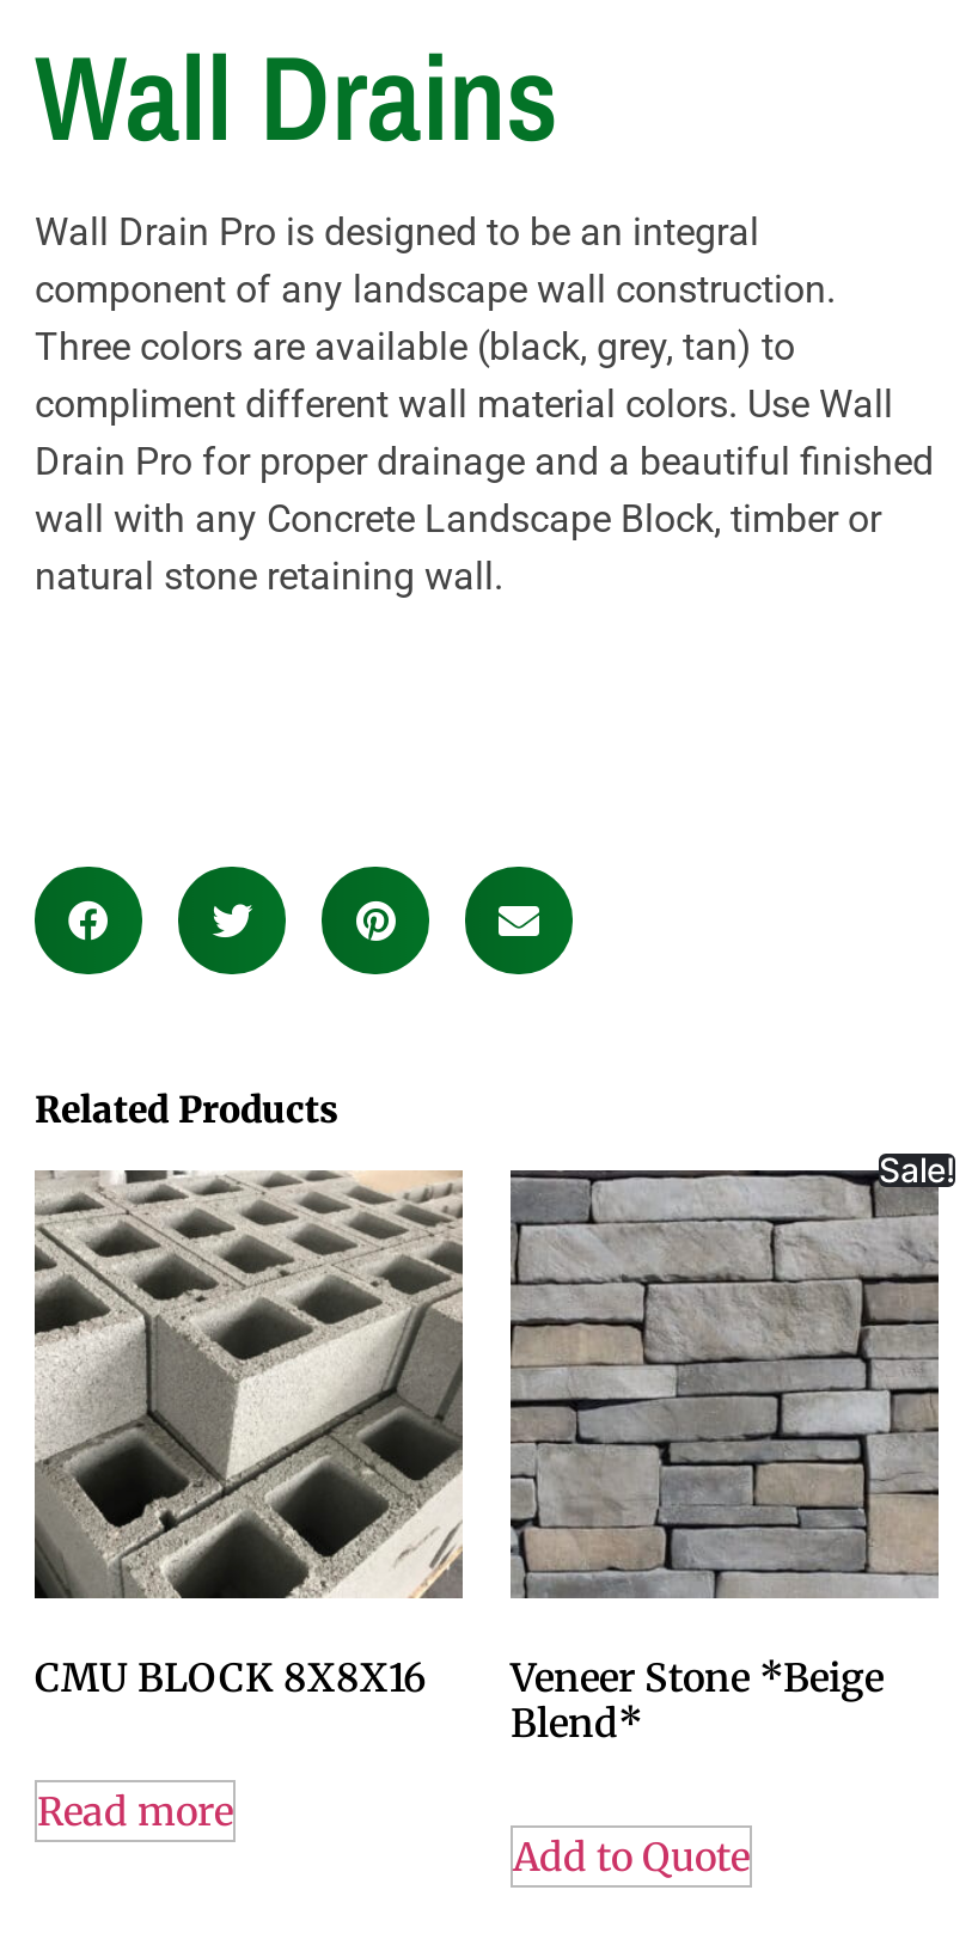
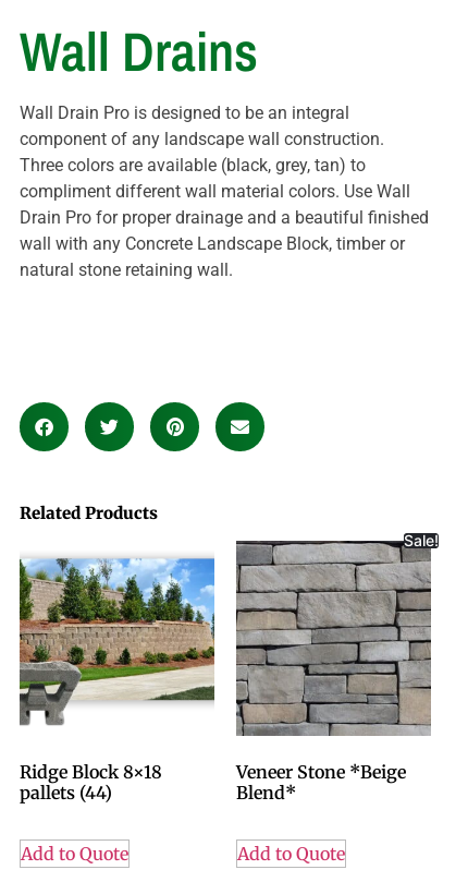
- [image]
- CMU BLOCK 8X8X16
+ [image]
+ Ridge Block 8×18
+ pallets (44)

- Read more
+ Add to Quote
